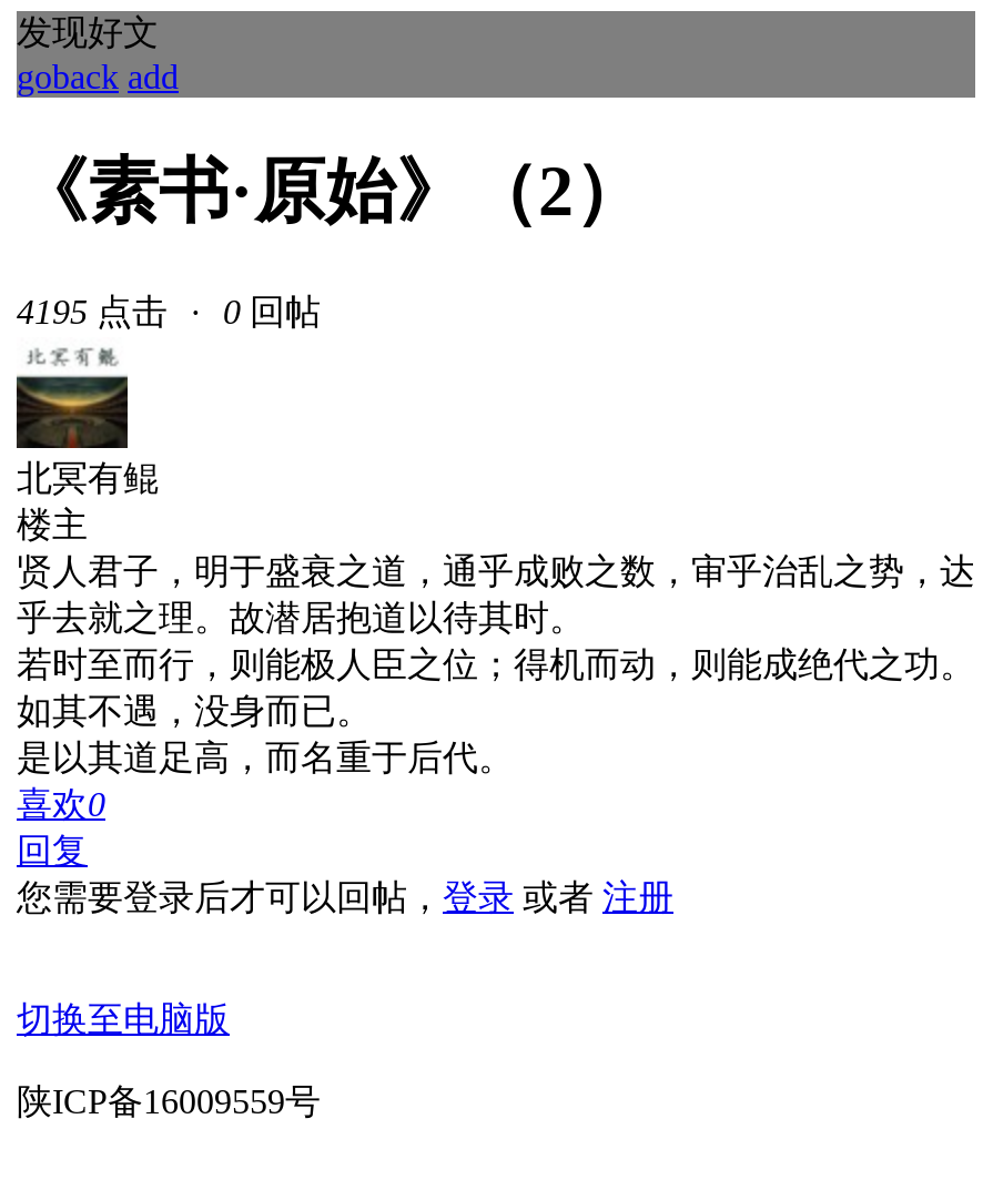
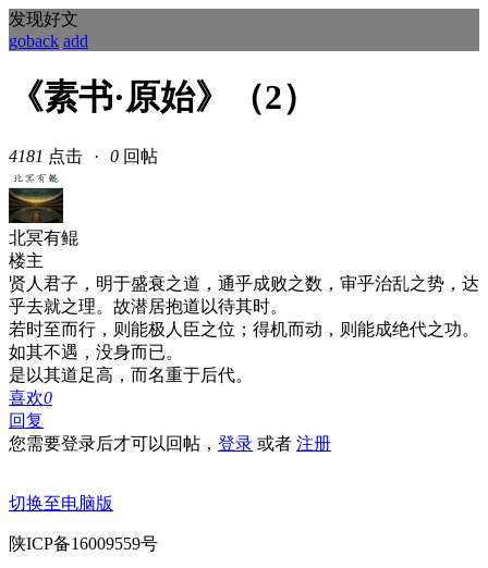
- 4195点击 · 0回帖
+ 4181点击 · 0回帖
